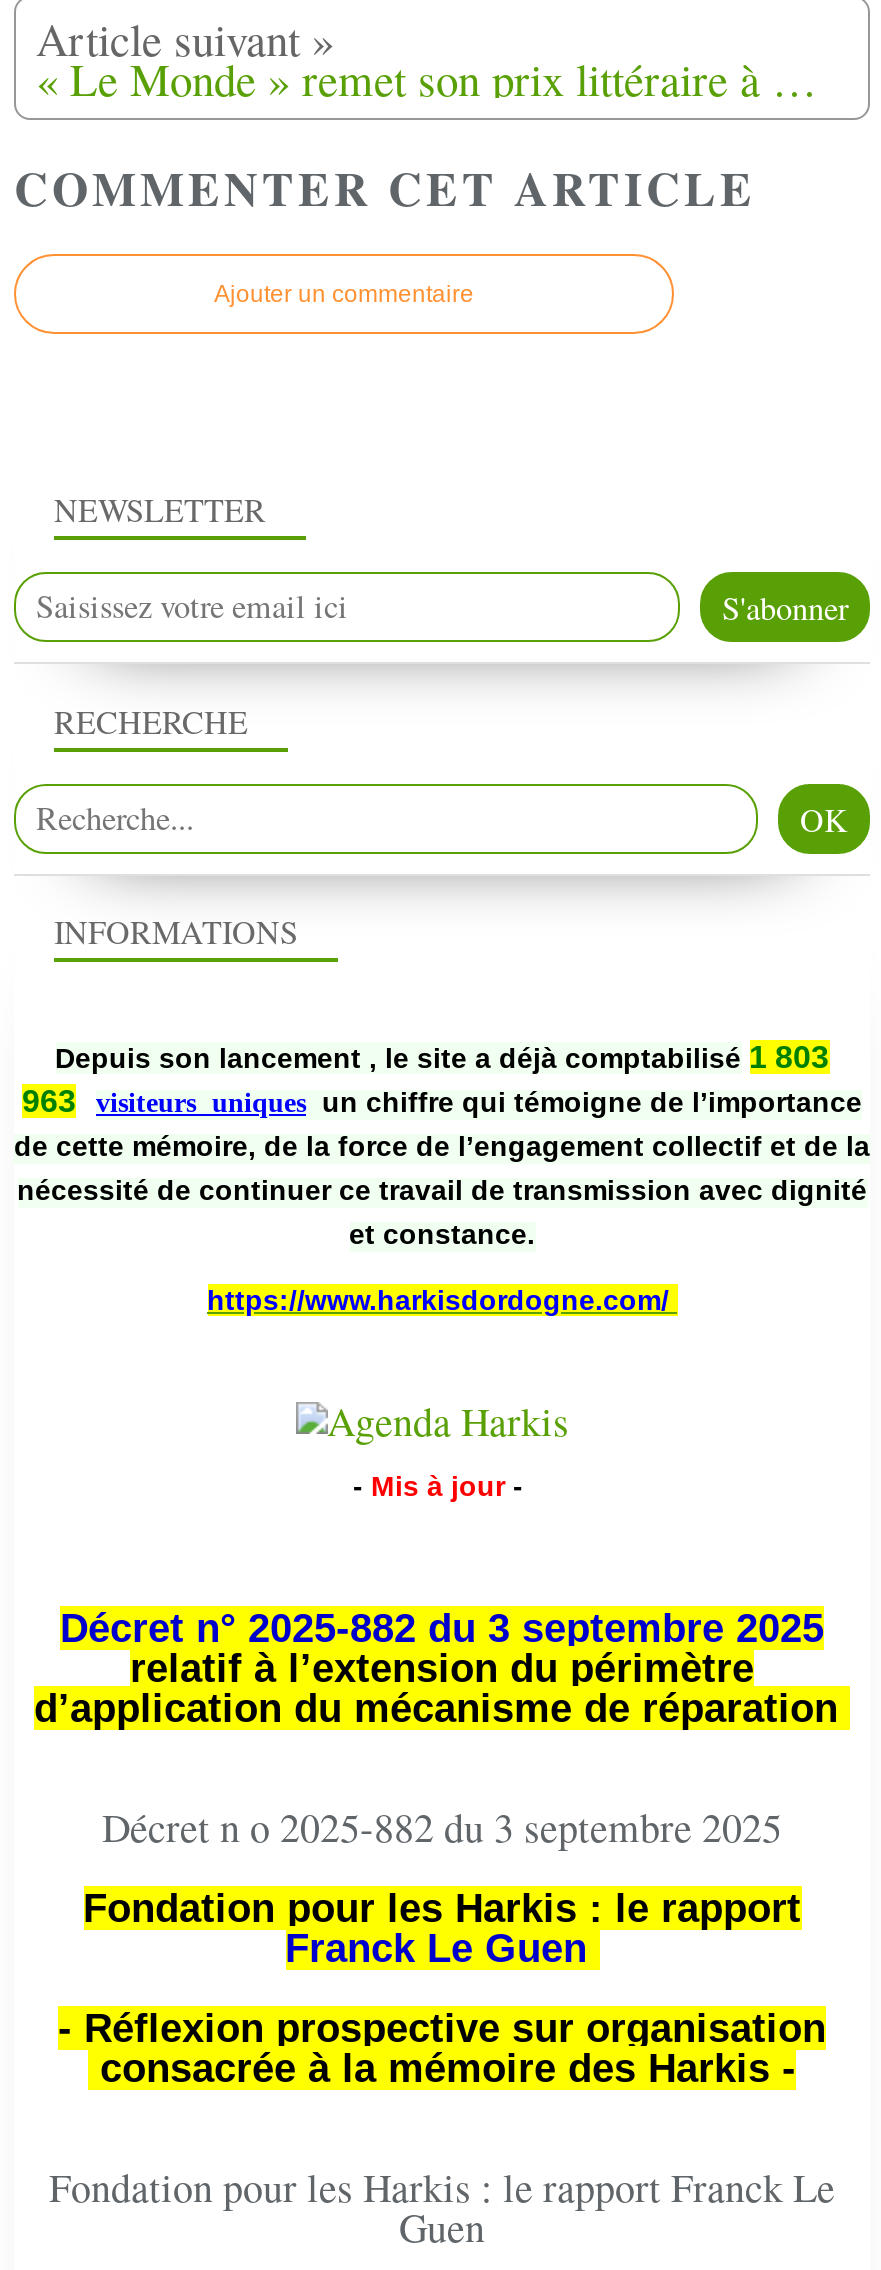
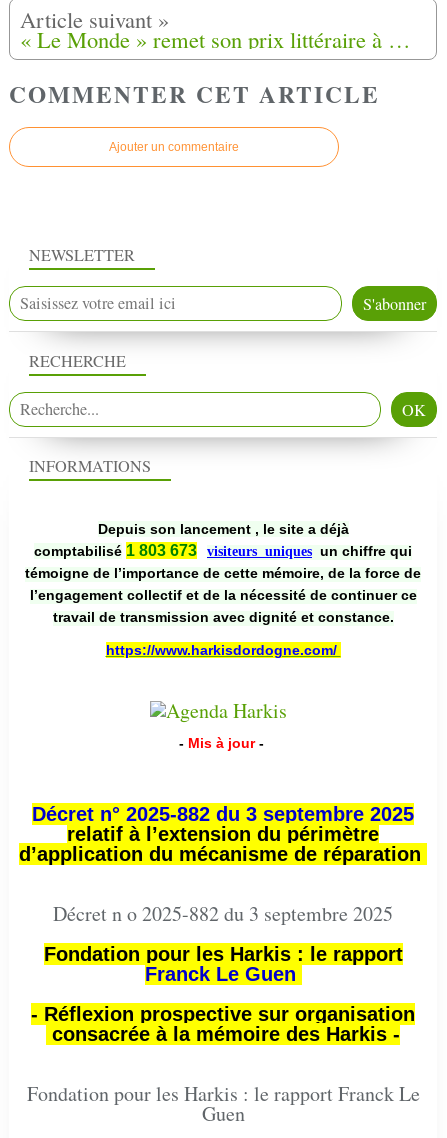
- Depuis son lancement , le site a déjà comptabilisé 1 803
- 963
- visiteurs uniques un chiffre qui témoigne de l’importance
- de cette mémoire, de la force de l’engagement collectif et de la
- nécessité de continuer ce travail de transmission avec dignité
- et constance.
+ Depuis son lancement , le site a déjà
+ comptabilisé 1 803 673
+ visiteurs uniques un chiffre qui
+ témoigne de l’importance de cette mémoire, de la force de
+ l’engagement collectif et de la nécessité de continuer ce
+ travail de transmission avec dignité et constance.
